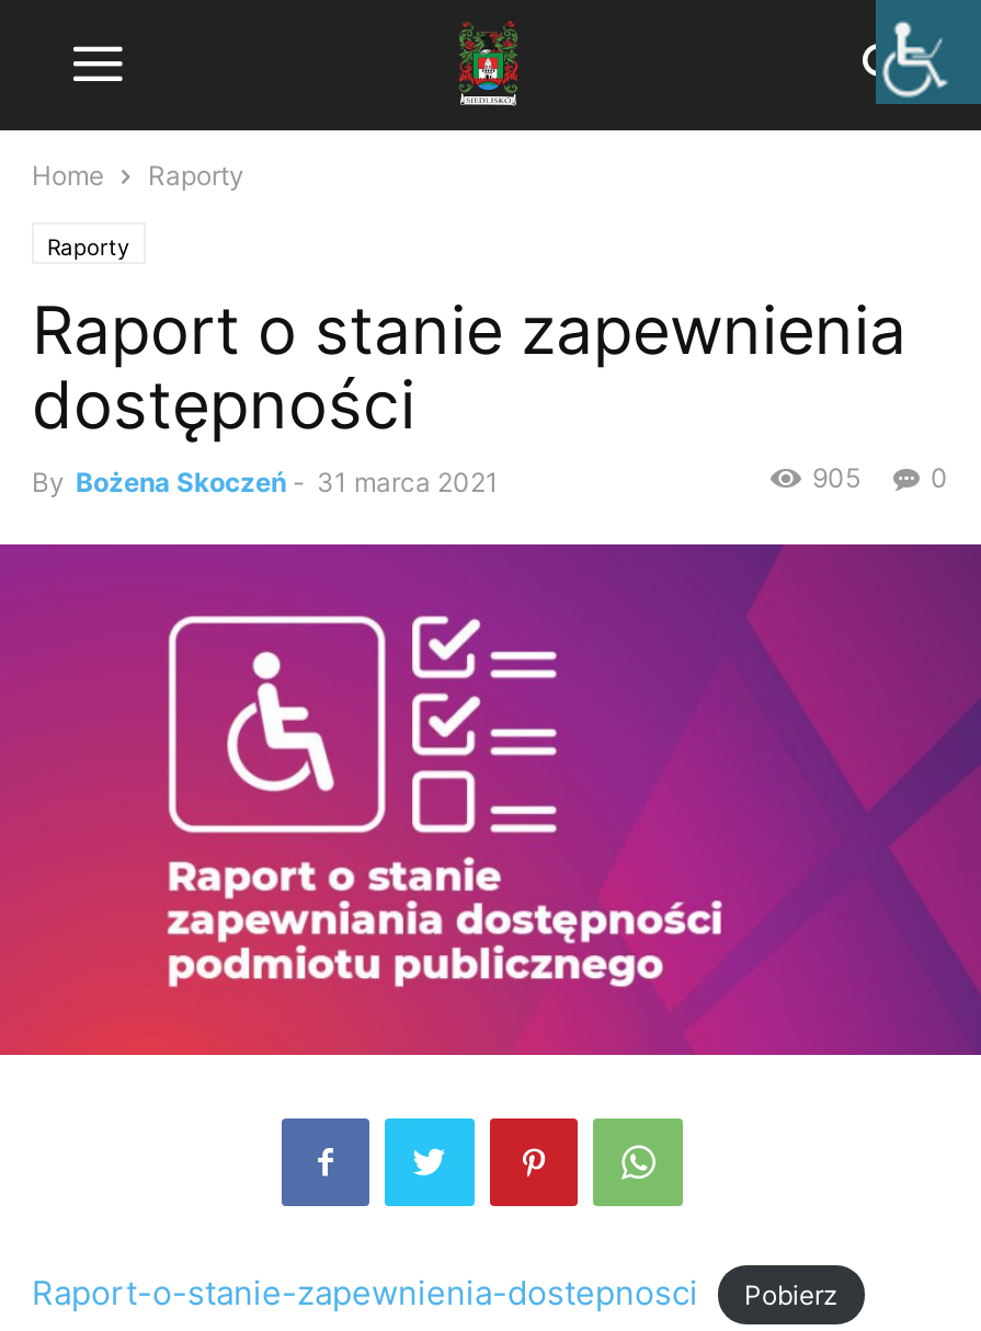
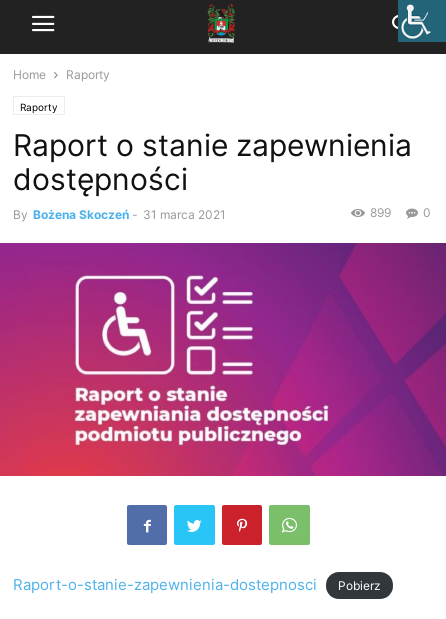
- 905
+ 899
